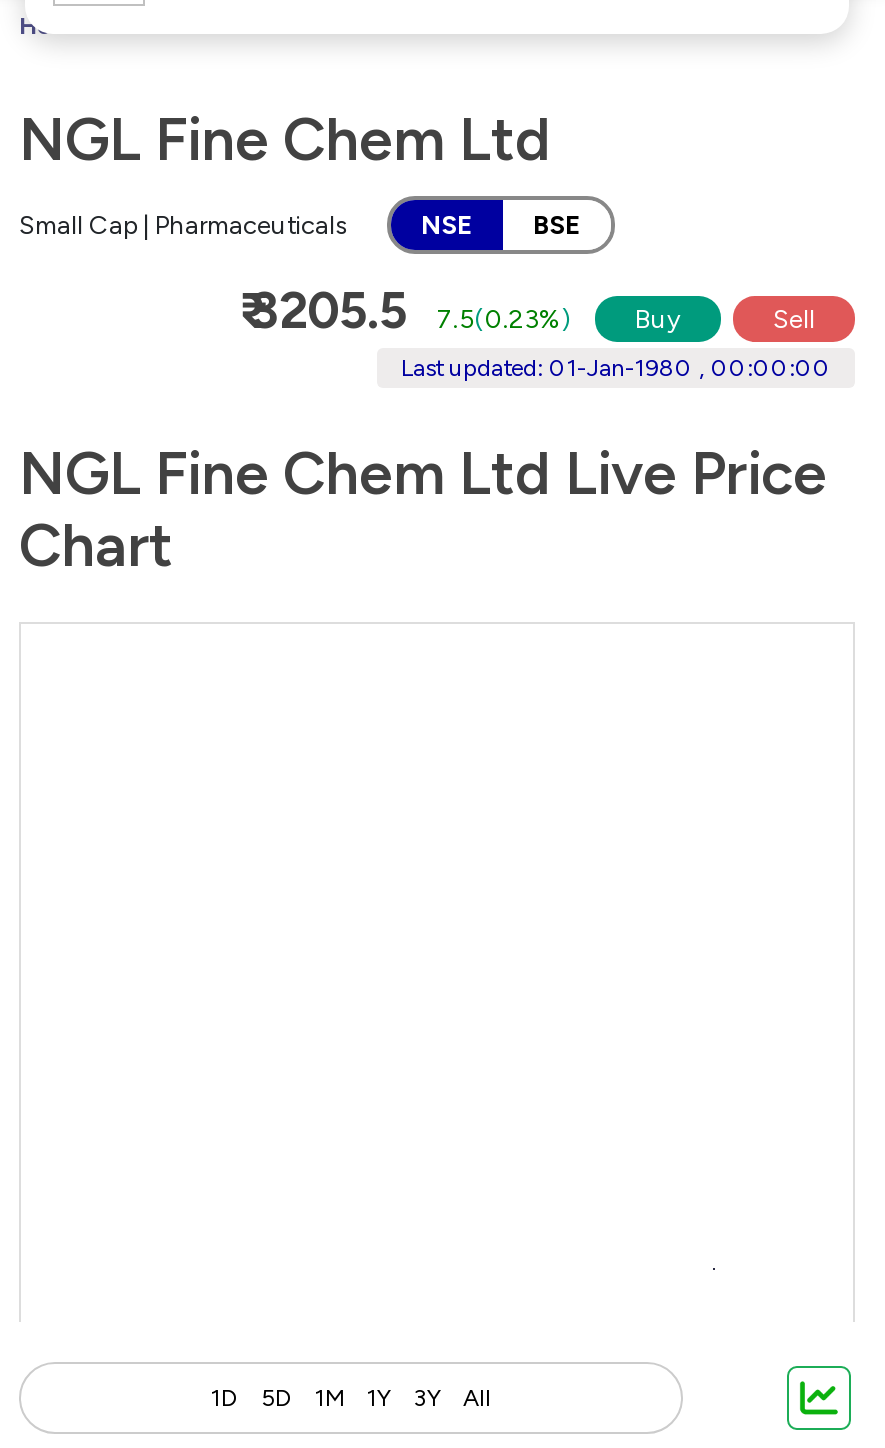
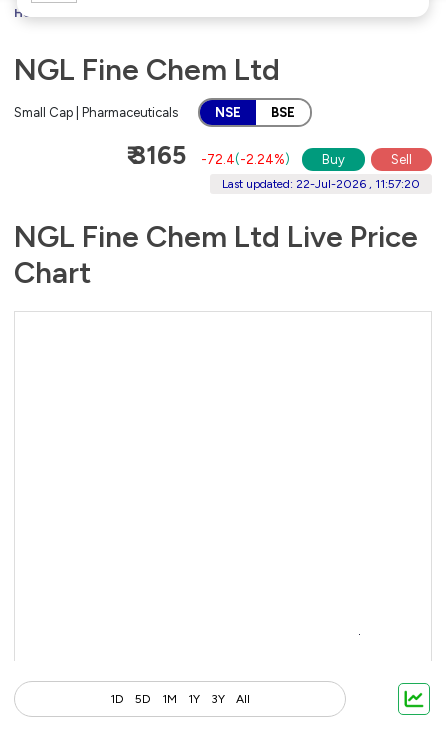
- ₹ 3205.5
+ ₹ 3165

- 7.5(0.23%)
+ -72.4(-2.24%)

- Last updated: 01-Jan-1980 , 00:00:00
+ Last updated: 22-Jul-2026 , 11:57:20
